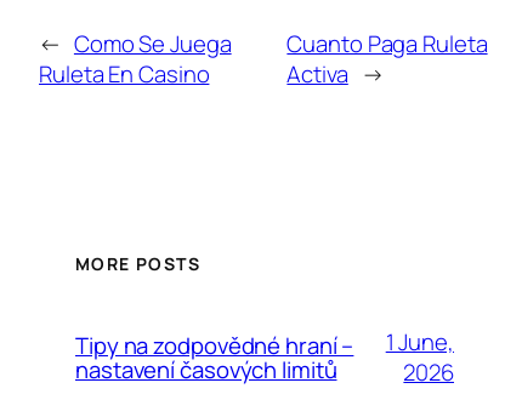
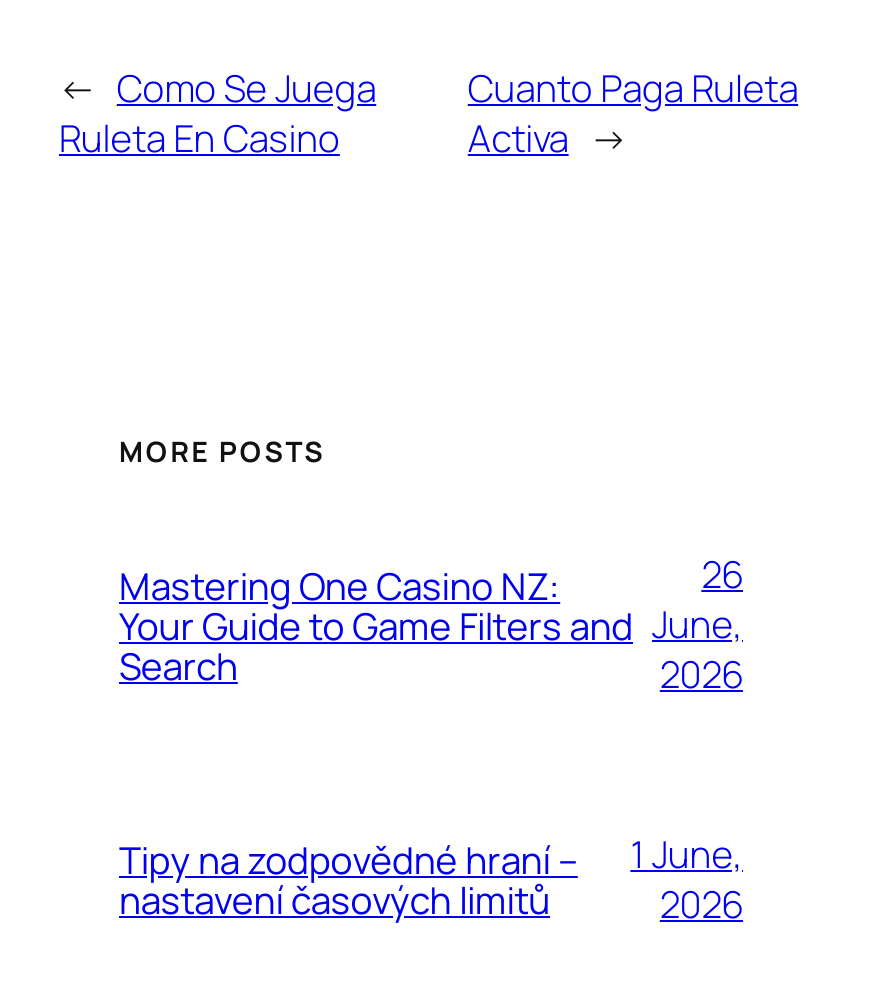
+ Mastering One Casino NZ:
+ Your Guide to Game Filters and
+ Search

+ 26
+ June,
+ 2026
